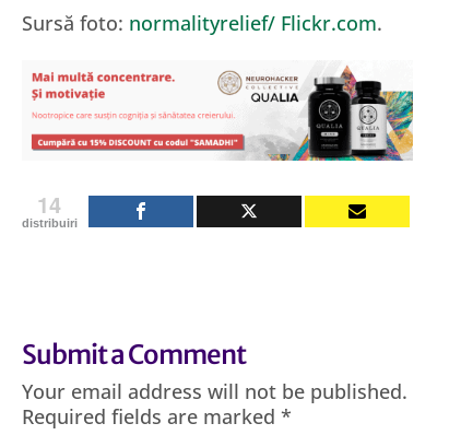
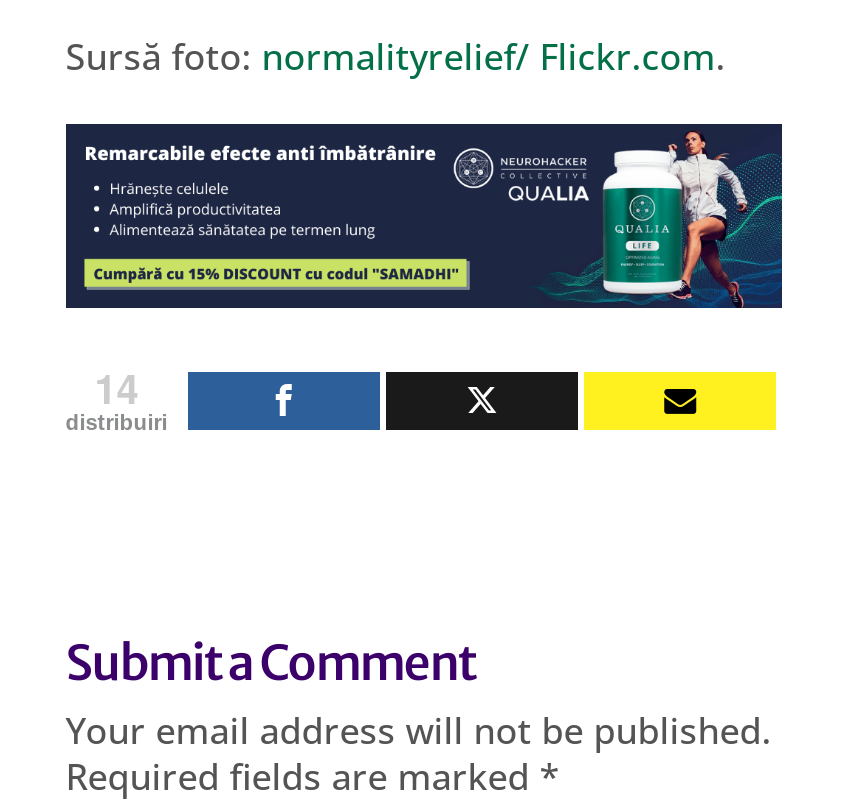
- [image]
+ [image]
